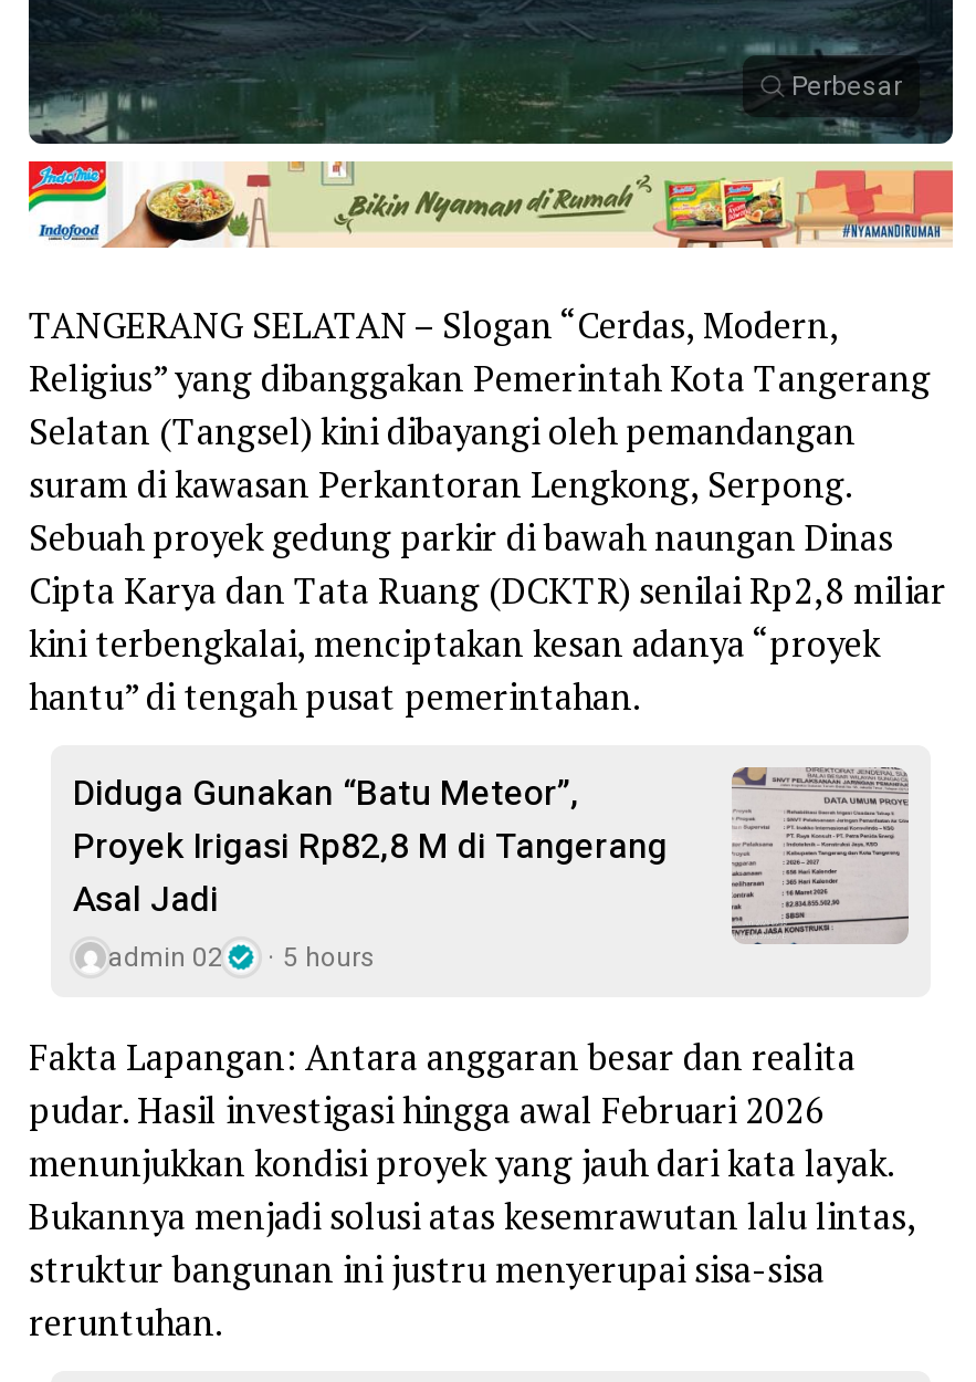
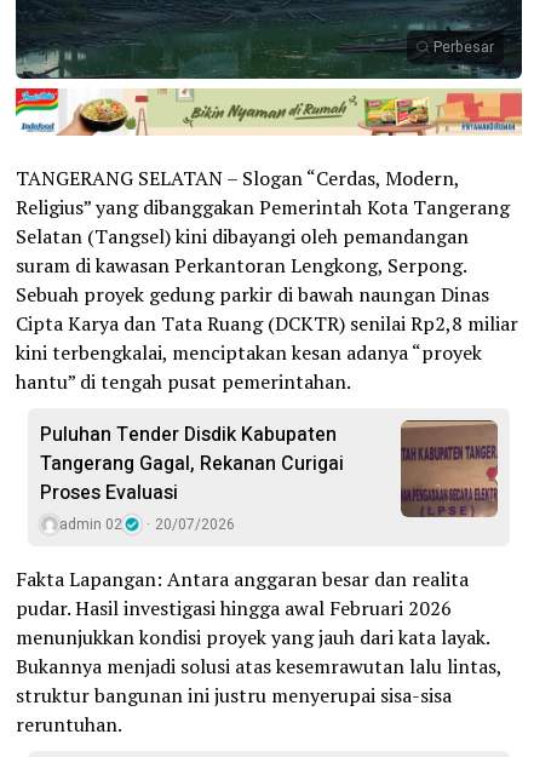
- Diduga Gunakan “Batu Meteor”,
- Proyek Irigasi Rp82,8 M di Tangerang
- Asal Jadi
+ Puluhan Tender Disdik Kabupaten
+ Tangerang Gagal, Rekanan Curigai
+ Proses Evaluasi

- [image]
+ [image]

- admin 02 5 hours
+ admin 02 20/07/2026
